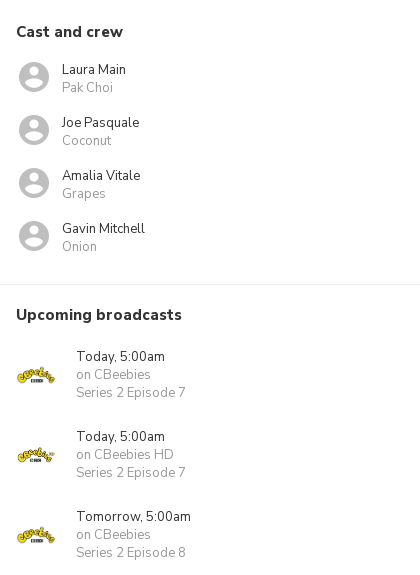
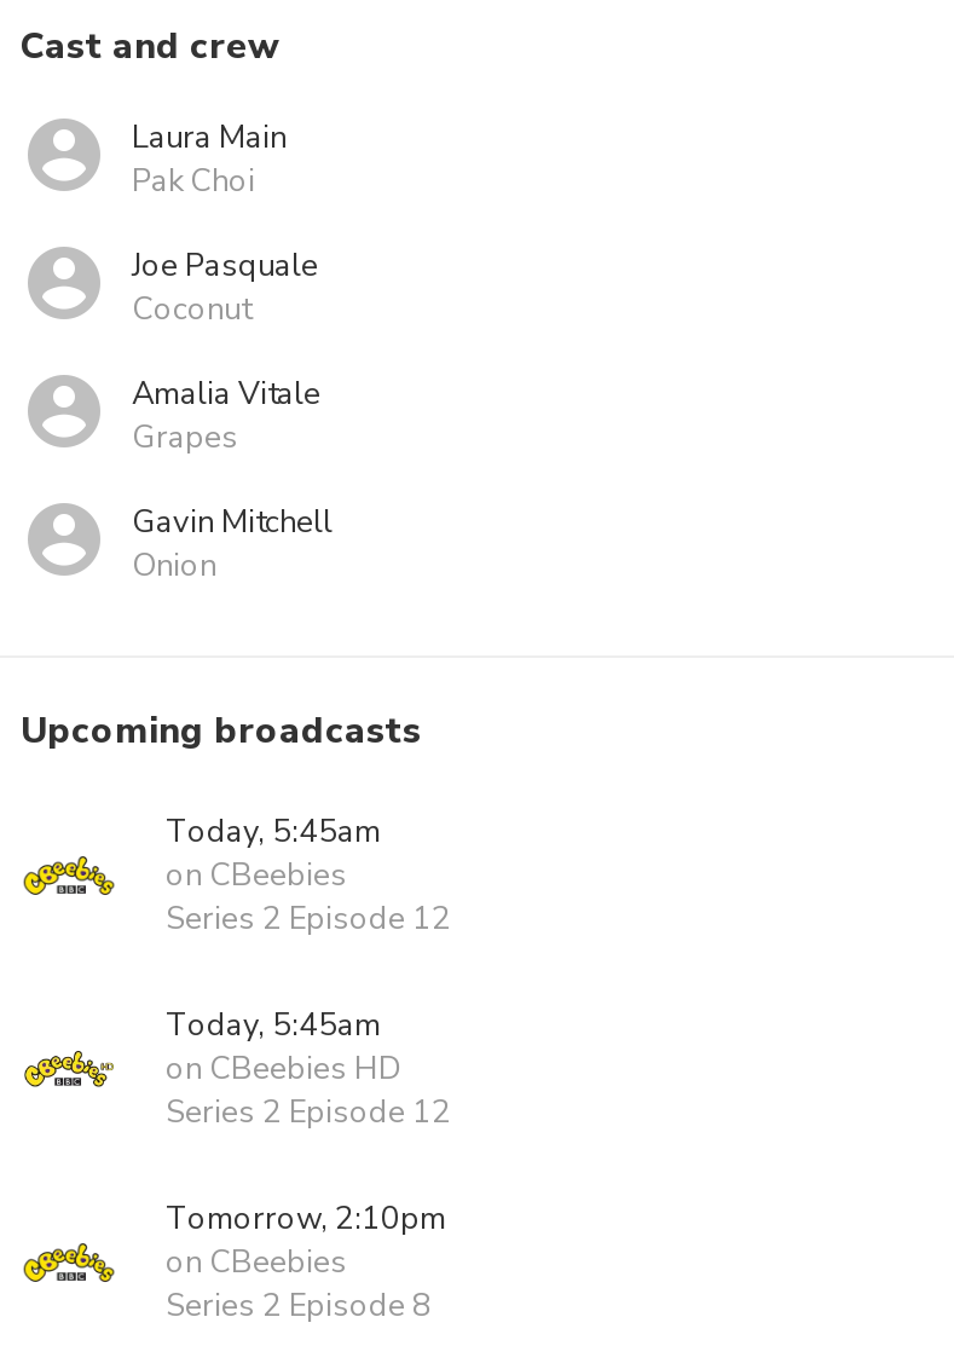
- Today, 5:00am
+ Today, 5:45am

- Series 2 Episode 7
+ Series 2 Episode 12

- Today, 5:00am
+ Today, 5:45am

- Series 2 Episode 7
+ Series 2 Episode 12

- Tomorrow, 5:00am
+ Tomorrow, 2:10pm
